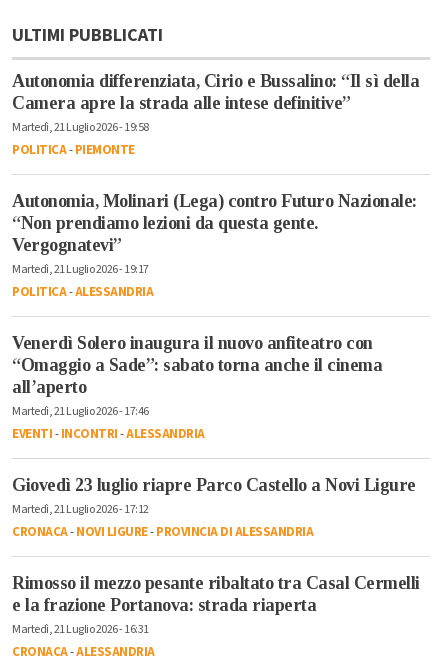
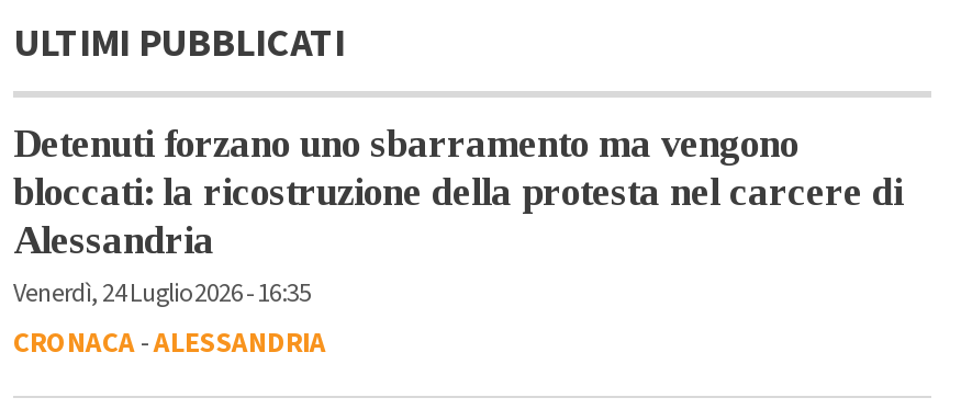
- Autonomia differenziata, Cirio e Bussalino: “Il sì della
- Camera apre la strada alle intese definitive”
- Martedì, 21 Luglio 2026 - 19:58
- POLITICA-PIEMONTE
- Autonomia, Molinari (Lega) contro Futuro Nazionale:
- “Non prendiamo lezioni da questa gente.
- Vergognatevi”
- Martedì, 21 Luglio 2026 - 19:17
- POLITICA-ALESSANDRIA
- Venerdì Solero inaugura il nuovo anfiteatro con
- “Omaggio a Sade”: sabato torna anche il cinema
- all’aperto
- Martedì, 21 Luglio 2026 - 17:46
- EVENTI-INCONTRI-ALESSANDRIA
- Giovedì 23 luglio riapre Parco Castello a Novi Ligure
- Martedì, 21 Luglio 2026 - 17:12
- CRONACA-NOVI LIGURE-PROVINCIA DI ALESSANDRIA
- Rimosso il mezzo pesante ribaltato tra Casal Cermelli
- e la frazione Portanova: strada riaperta
- Martedì, 21 Luglio 2026 - 16:31
+ Detenuti forzano uno sbarramento ma vengono
+ bloccati: la ricostruzione della protesta nel carcere di
+ Alessandria
+ Venerdì, 24 Luglio 2026 - 16:35
